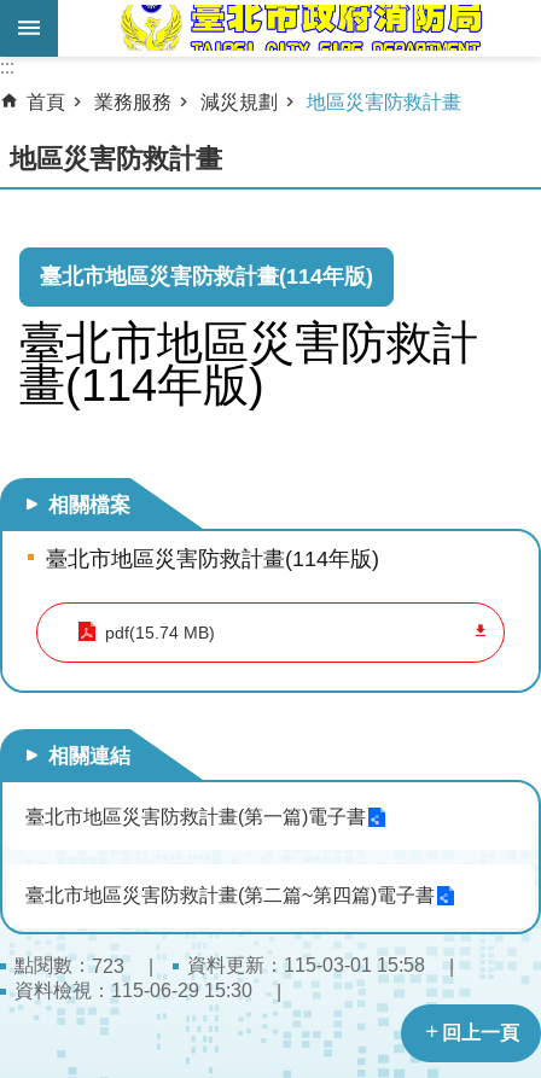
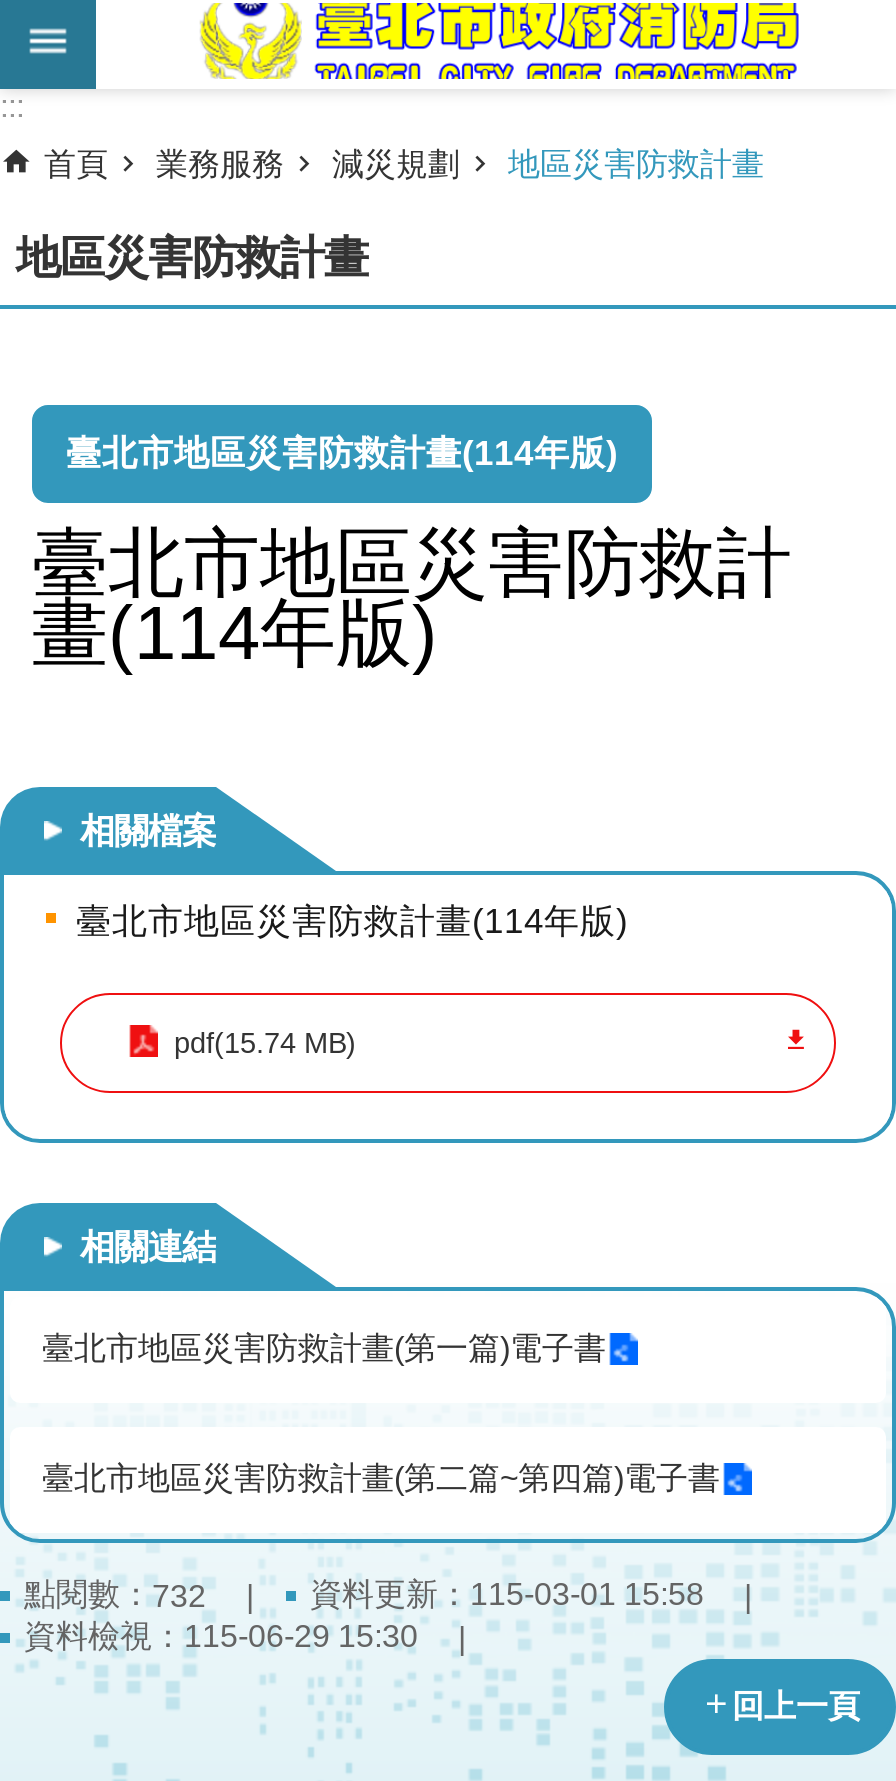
- 點閱數：723
+ 點閱數：732
